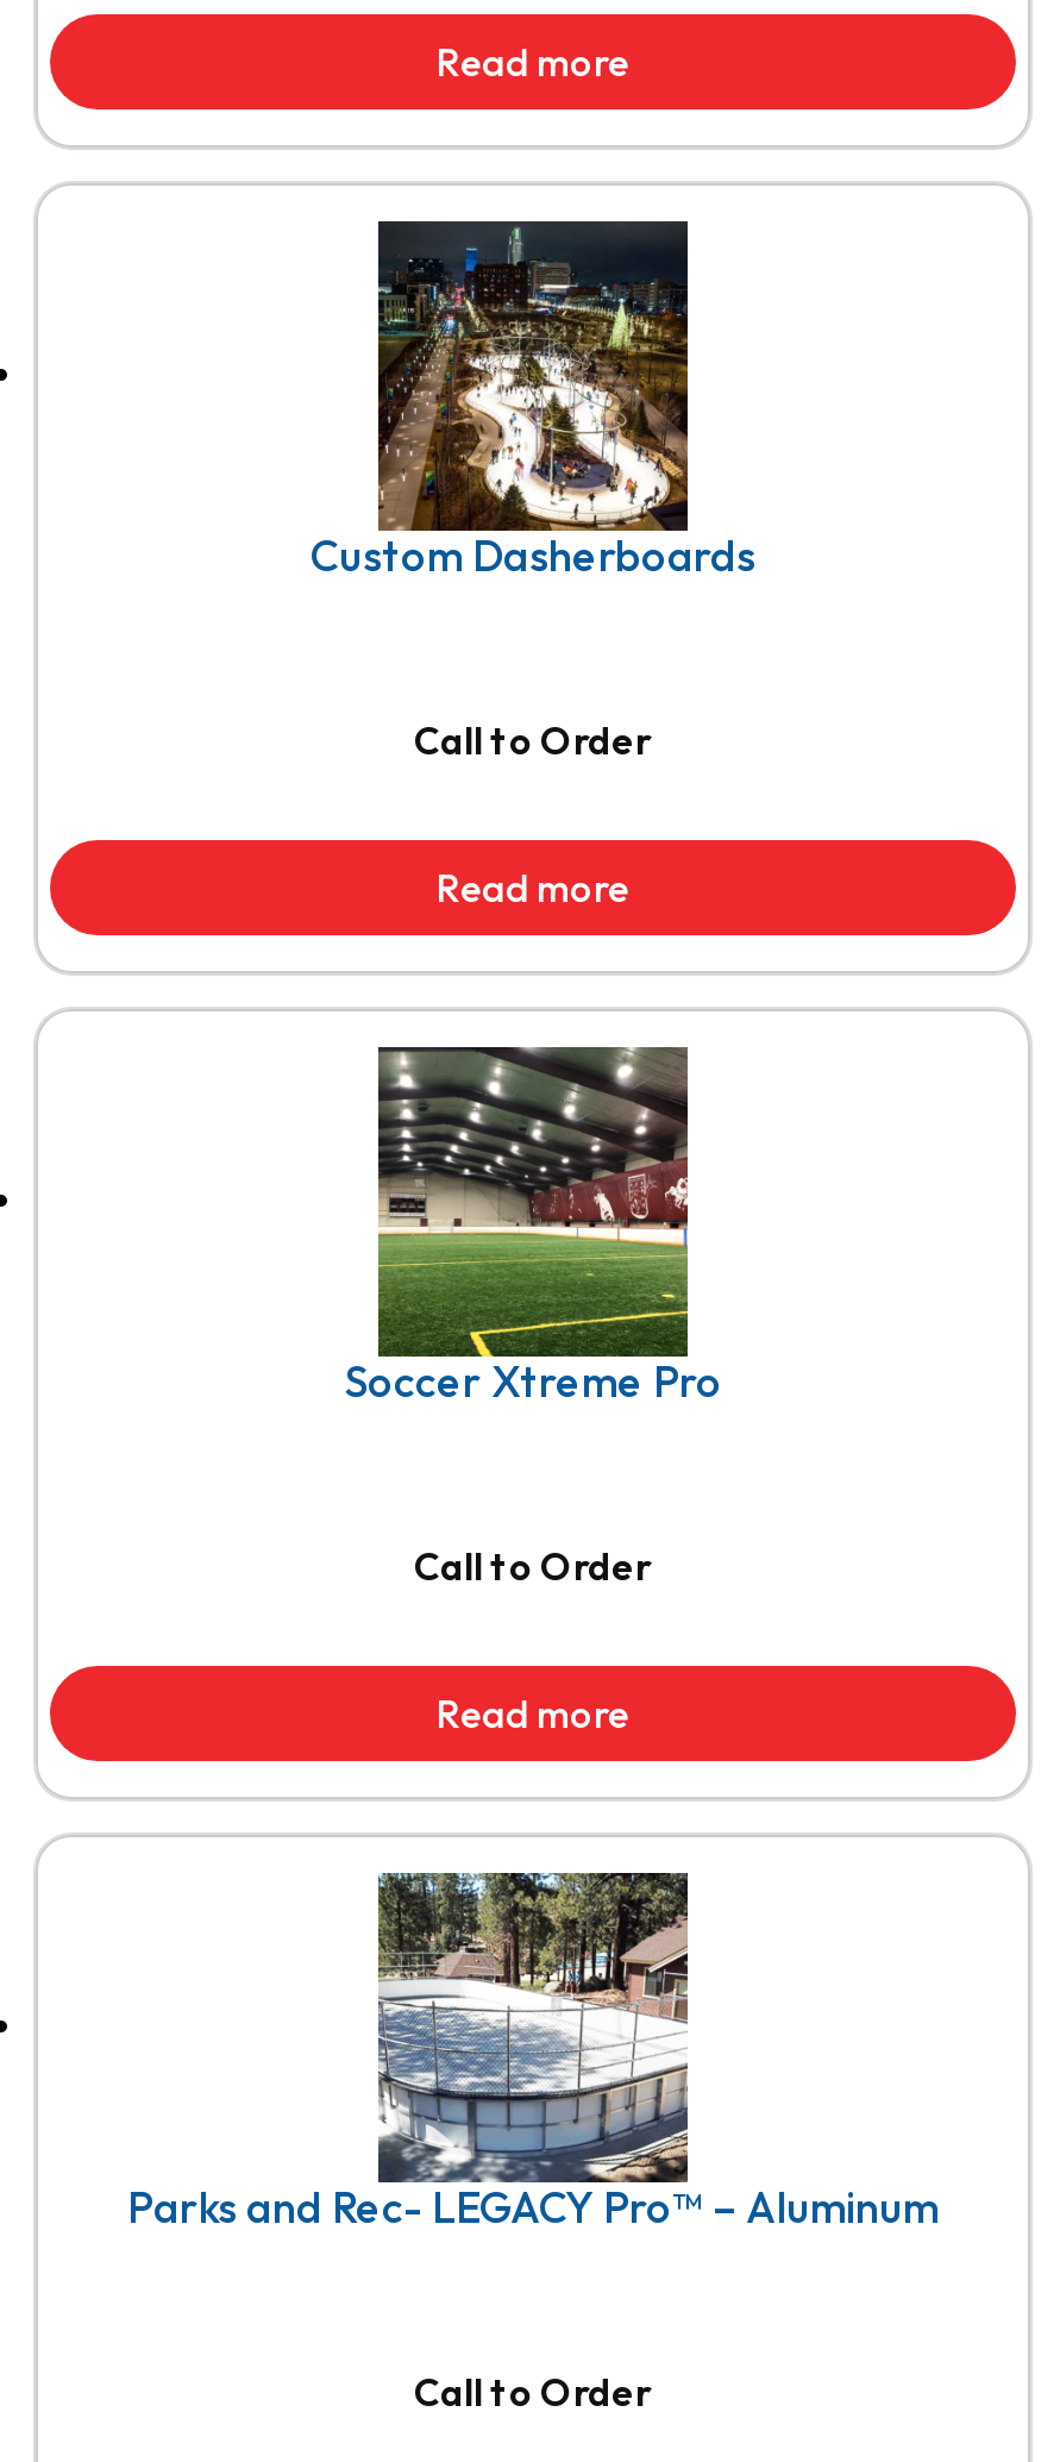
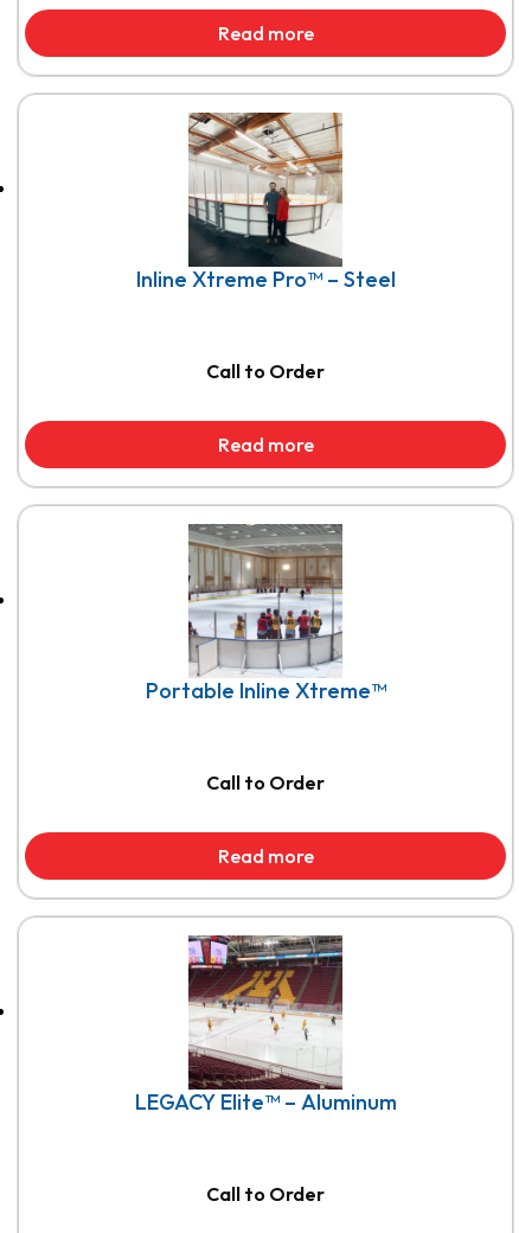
- [image]
- Custom Dasherboards
+ [image]
+ Inline Xtreme Pro™ – Steel

- [image]
- Soccer Xtreme Pro
+ [image]
+ Portable Inline Xtreme™

- [image]
- Parks and Rec- LEGACY Pro™ – Aluminum
+ [image]
+ LEGACY Elite™ – Aluminum
